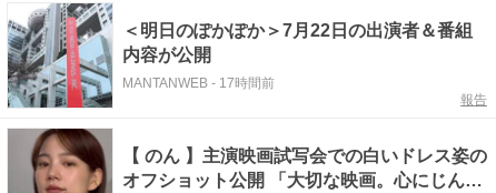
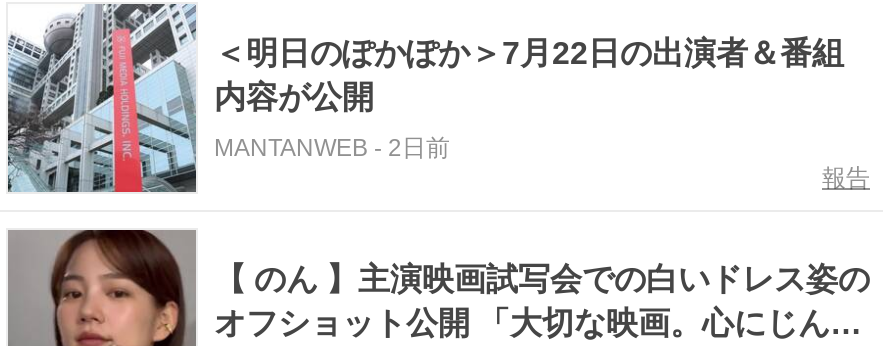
- MANTANWEB - 17時間前
+ MANTANWEB - 2日前
